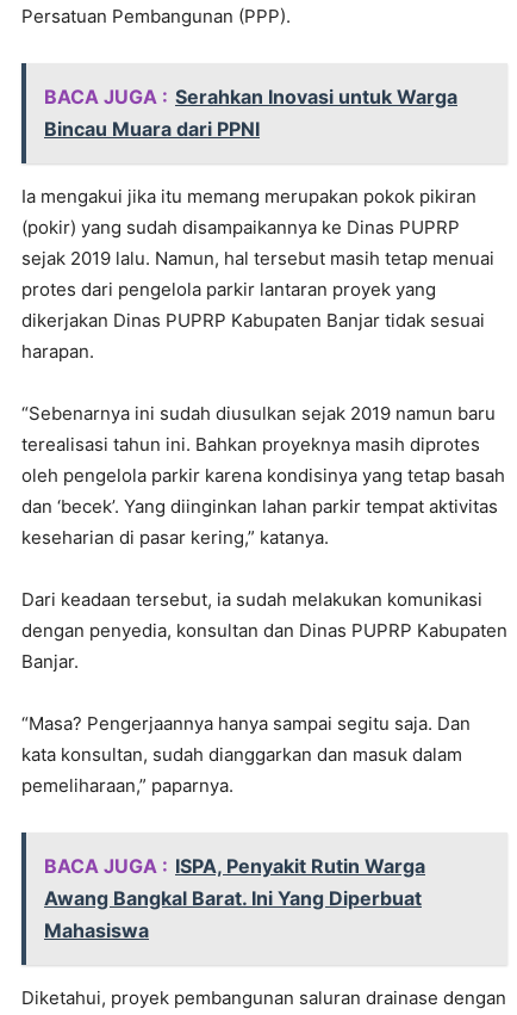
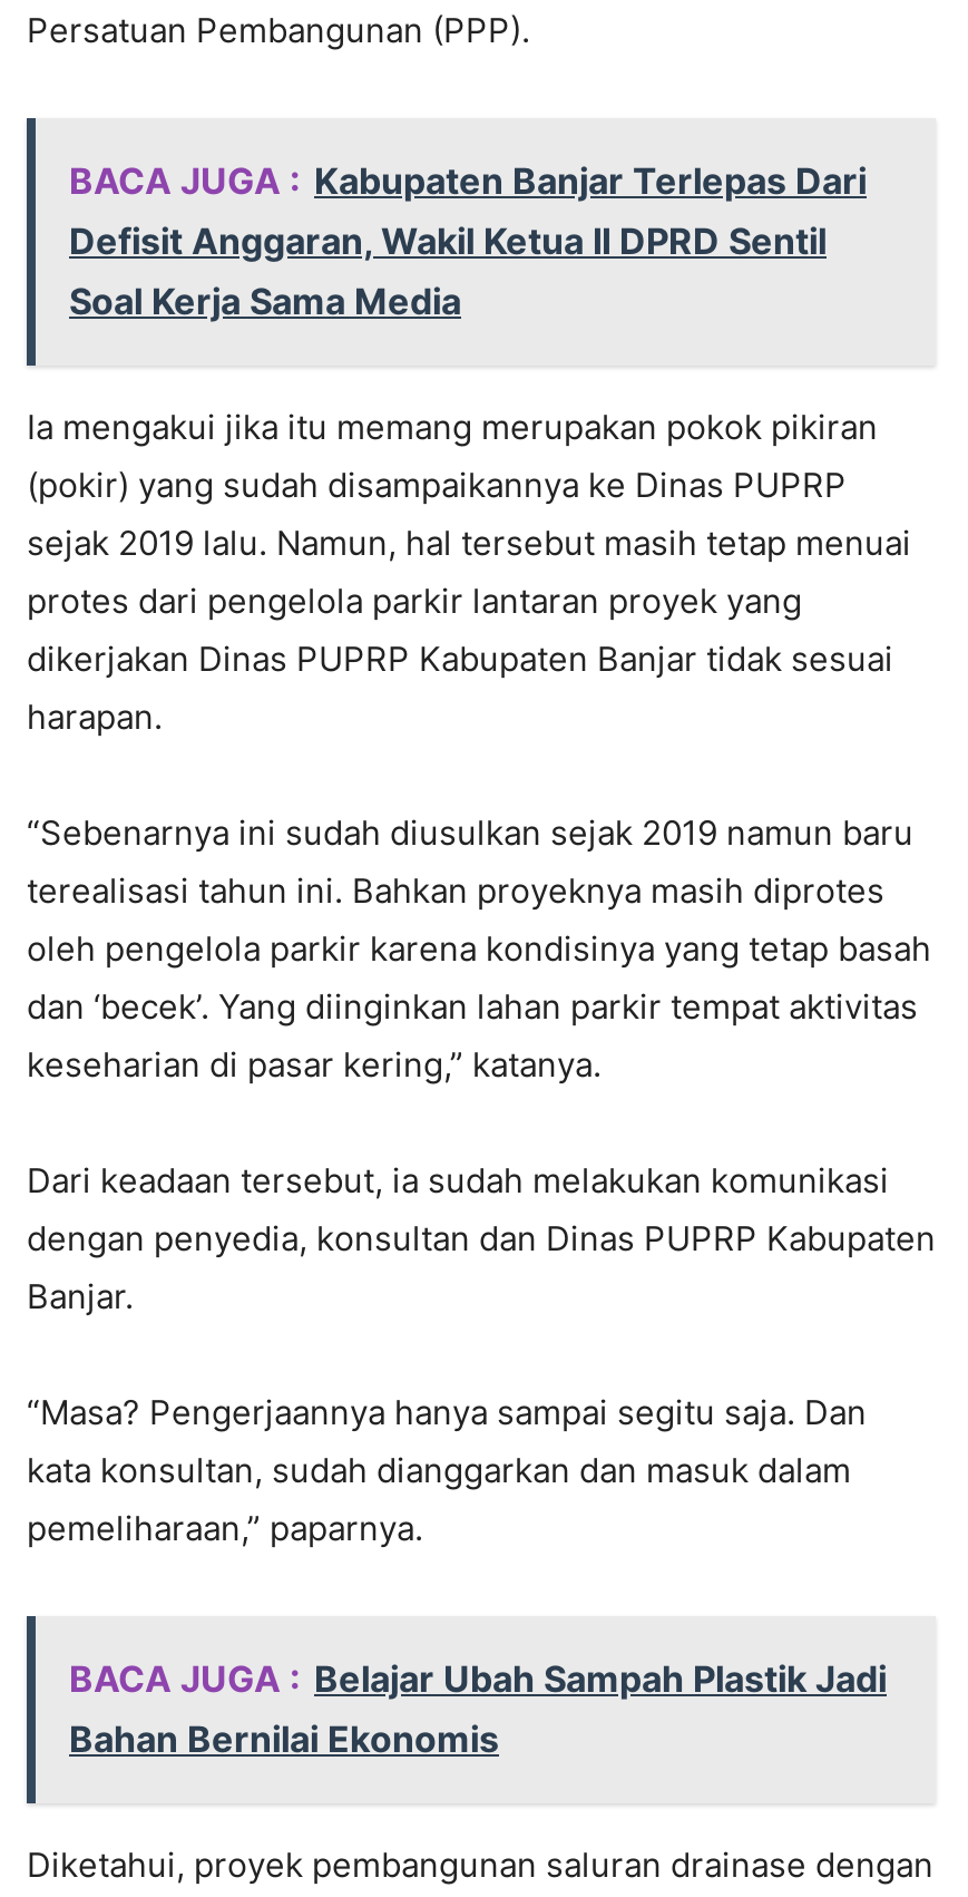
- BACA JUGA : Serahkan Inovasi untuk Warga
- Bincau Muara dari PPNI
+ BACA JUGA : Kabupaten Banjar Terlepas Dari
+ Defisit Anggaran, Wakil Ketua II DPRD Sentil
+ Soal Kerja Sama Media

moved down: Ia mengakui jika itu memang merupakan pokok pikiran | (pokir) yang sudah disampaikannya ke Dinas PUPRP | sejak 2019 lalu. Namun, hal tersebut masih tetap menuai | ... | kata konsultan, sudah dianggarkan dan masuk dalam | pemeliharaan,” paparnya.

- BACA JUGA : ISPA, Penyakit Rutin Warga
- Awang Bangkal Barat. Ini Yang Diperbuat
- Mahasiswa
+ BACA JUGA : Belajar Ubah Sampah Plastik Jadi
+ Bahan Bernilai Ekonomis
